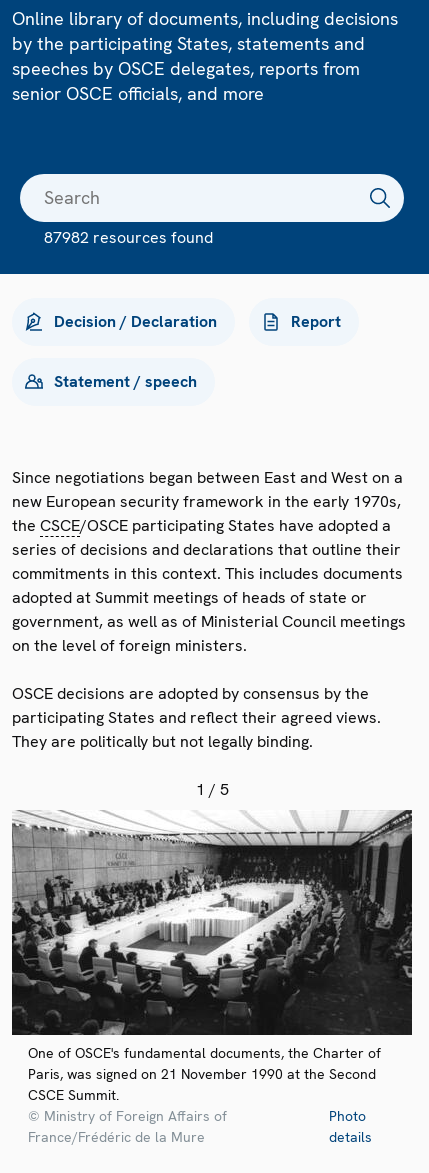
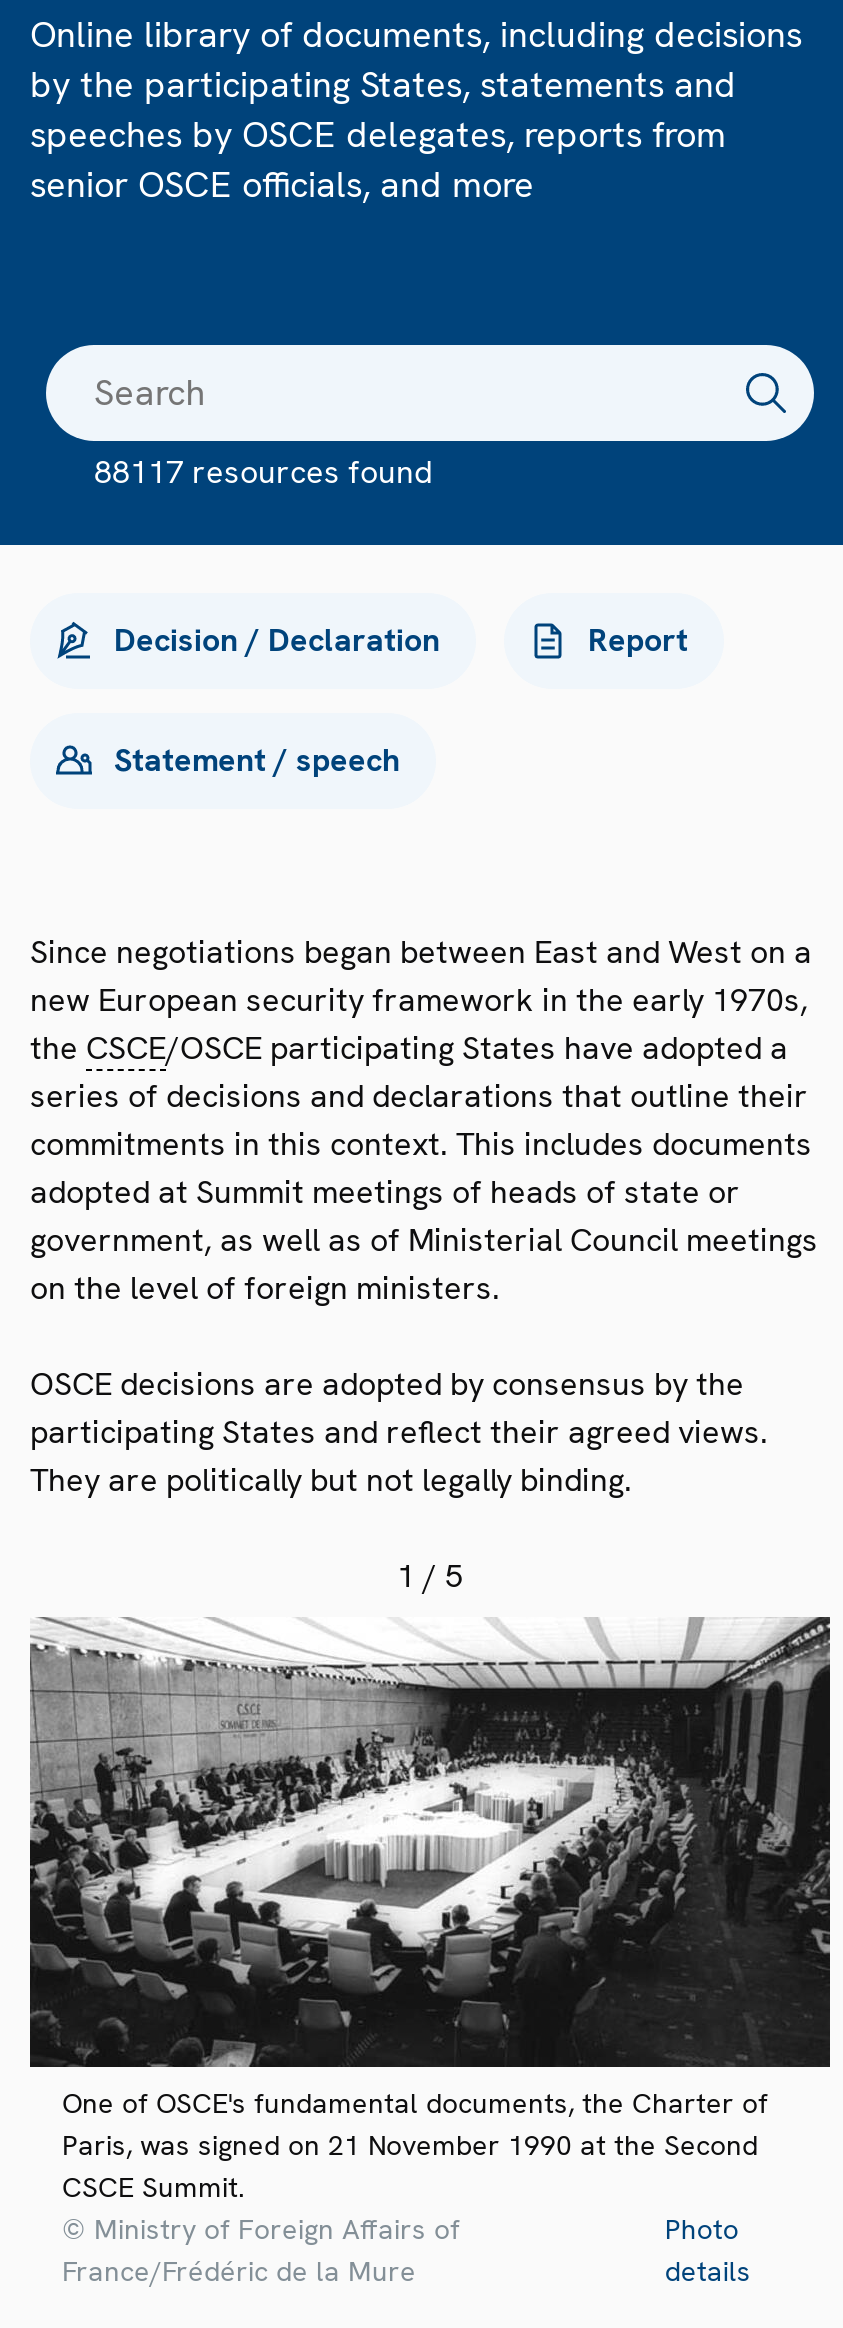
- 87982 resources found
+ 88117 resources found
